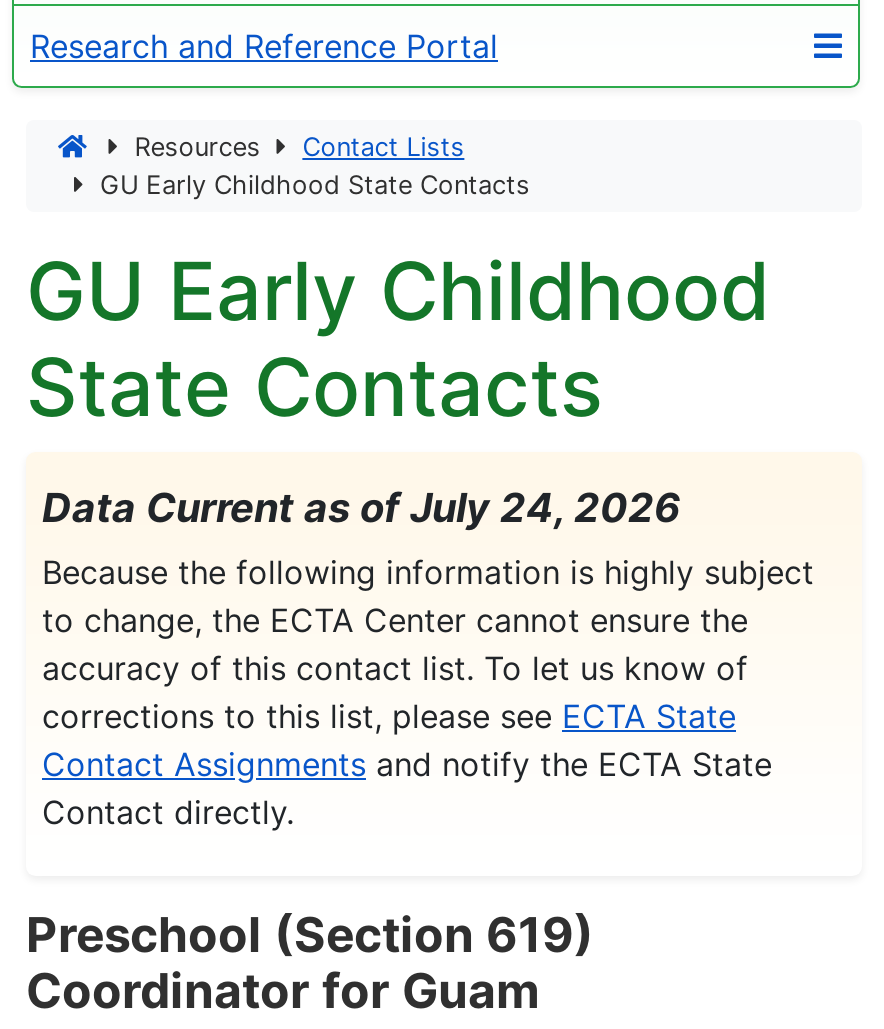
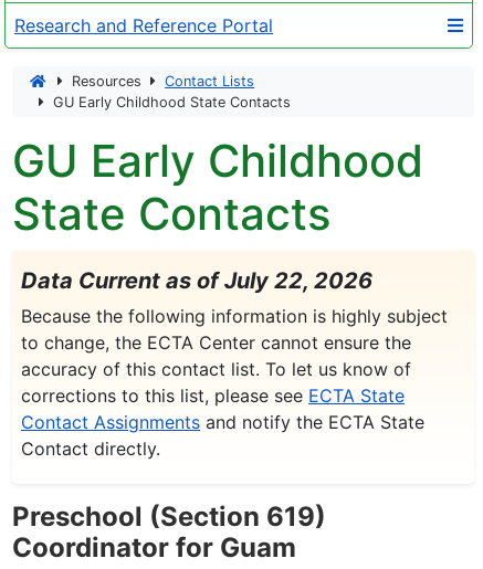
- Data Current as of July 24, 2026
+ Data Current as of July 22, 2026
